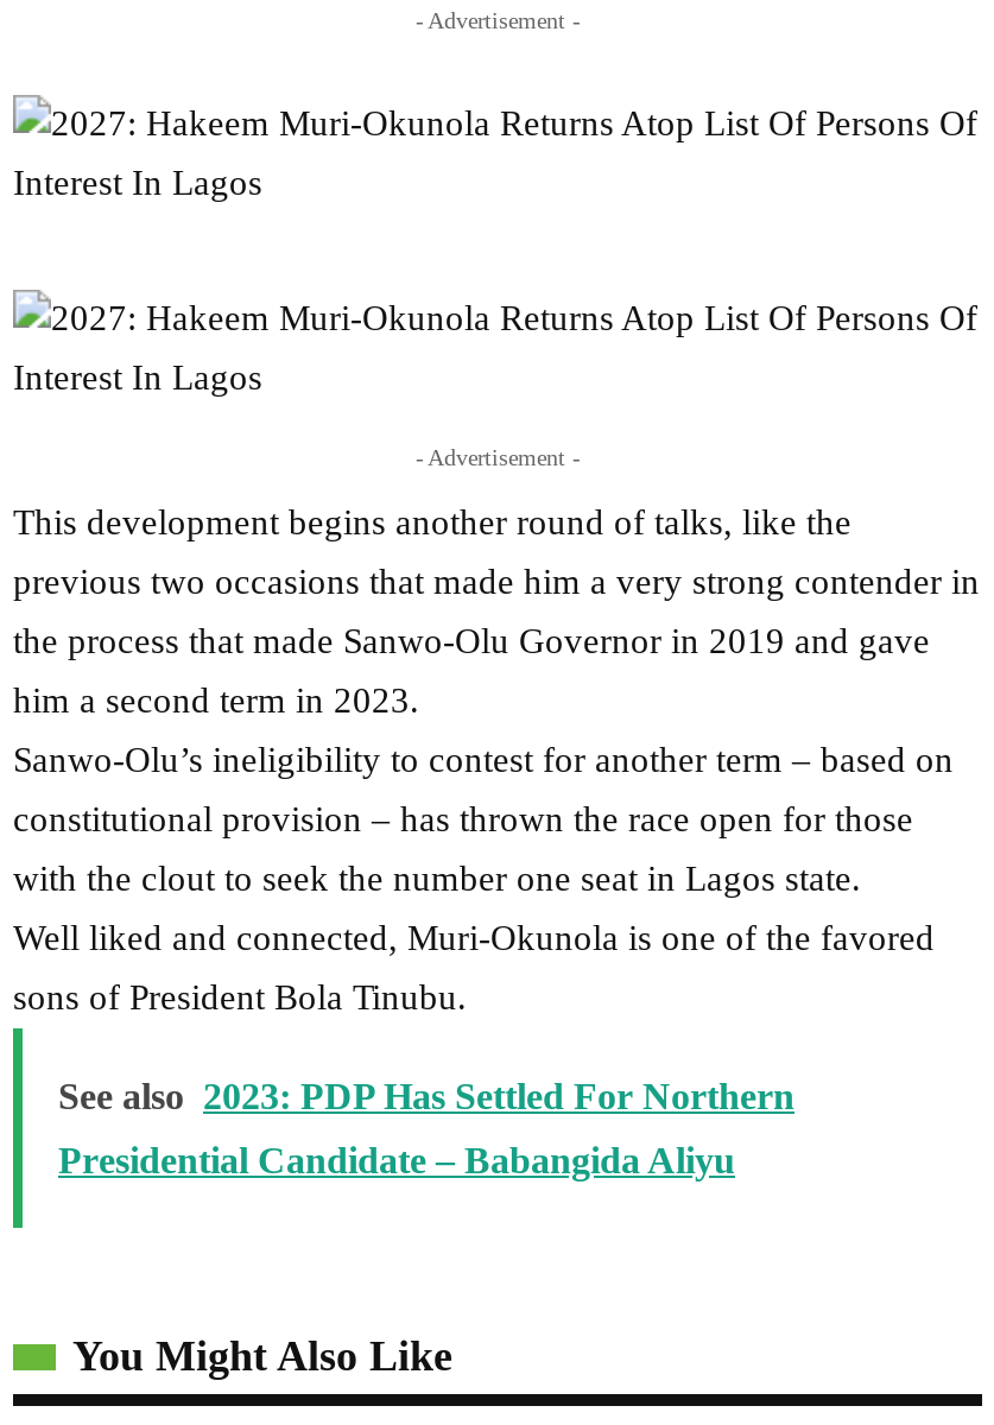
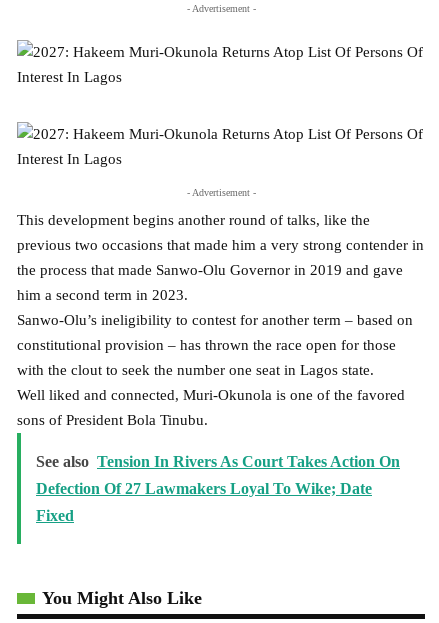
- See also 2023: PDP Has Settled For Northern
- Presidential Candidate – Babangida Aliyu
+ See also Tension In Rivers As Court Takes Action On
+ Defection Of 27 Lawmakers Loyal To Wike; Date
+ Fixed
